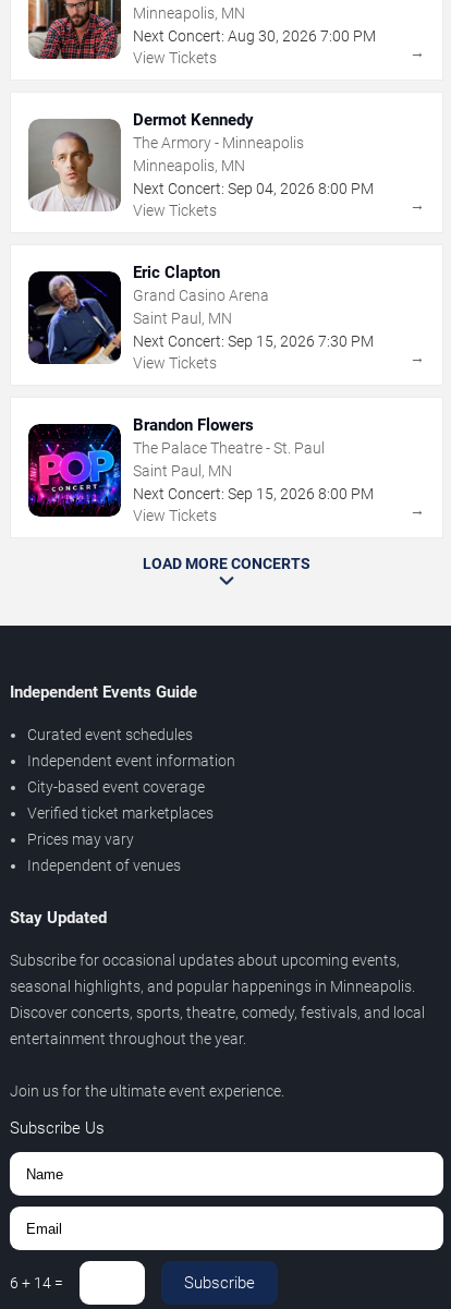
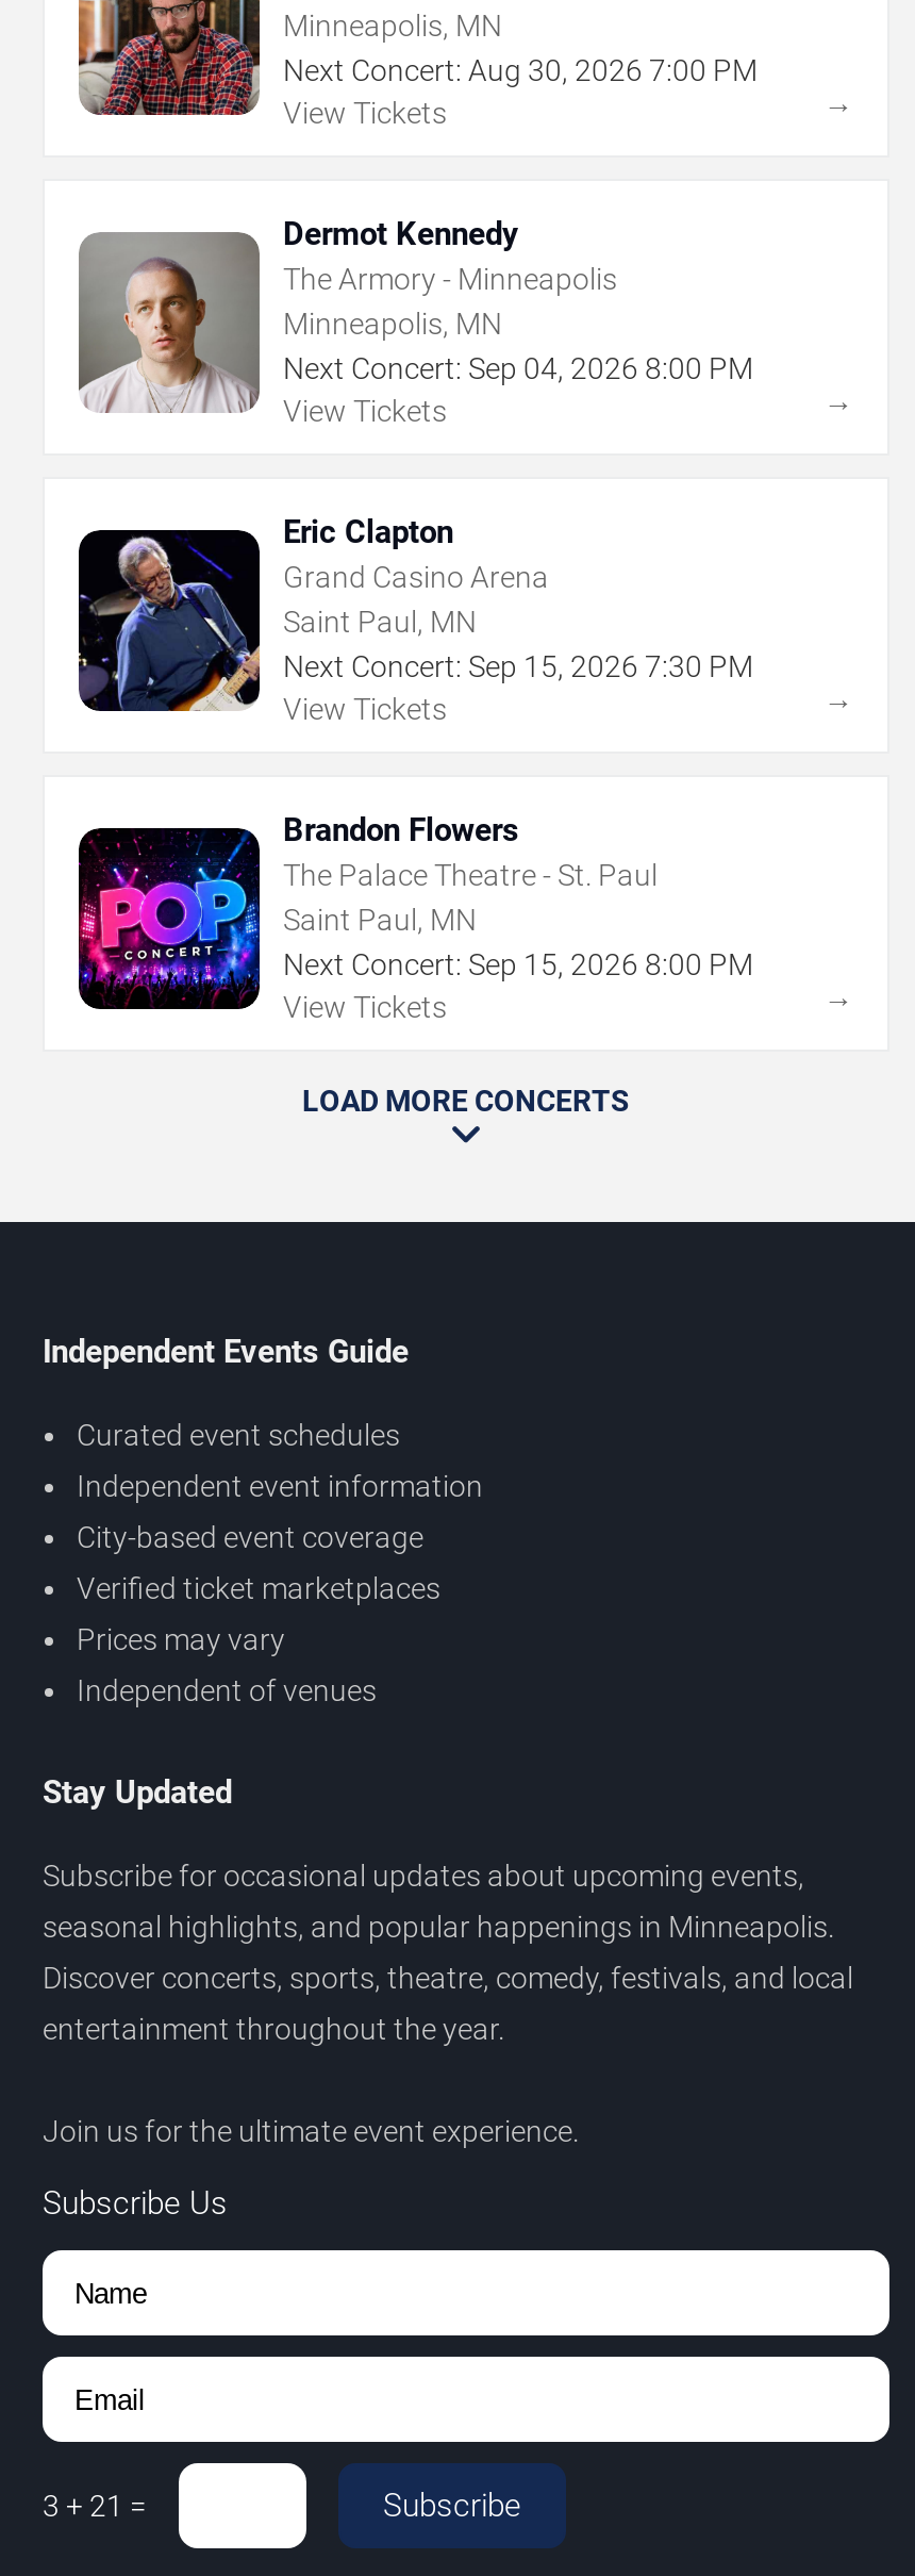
- 6 + 14 =
+ 3 + 21 =
